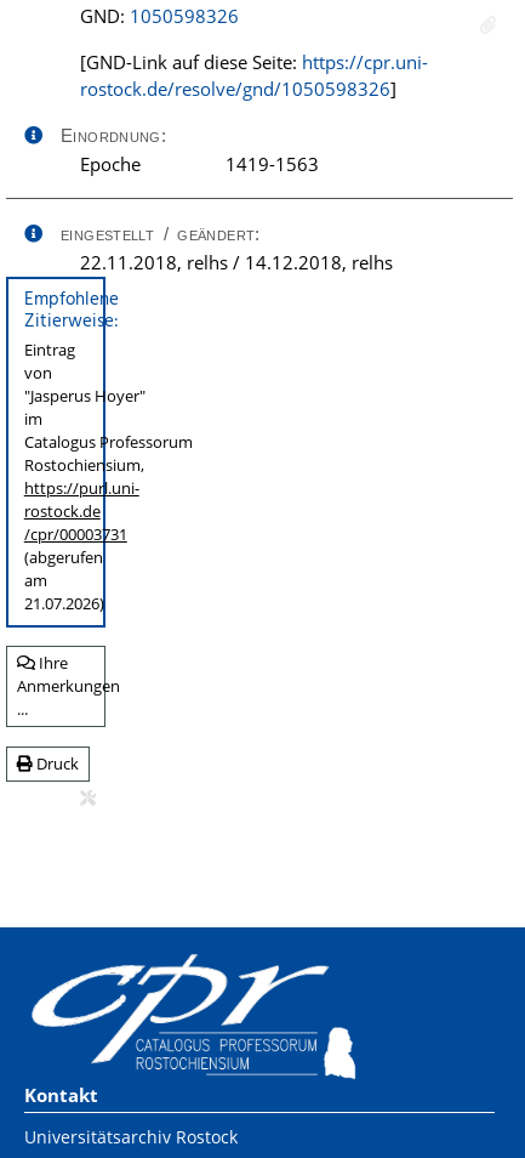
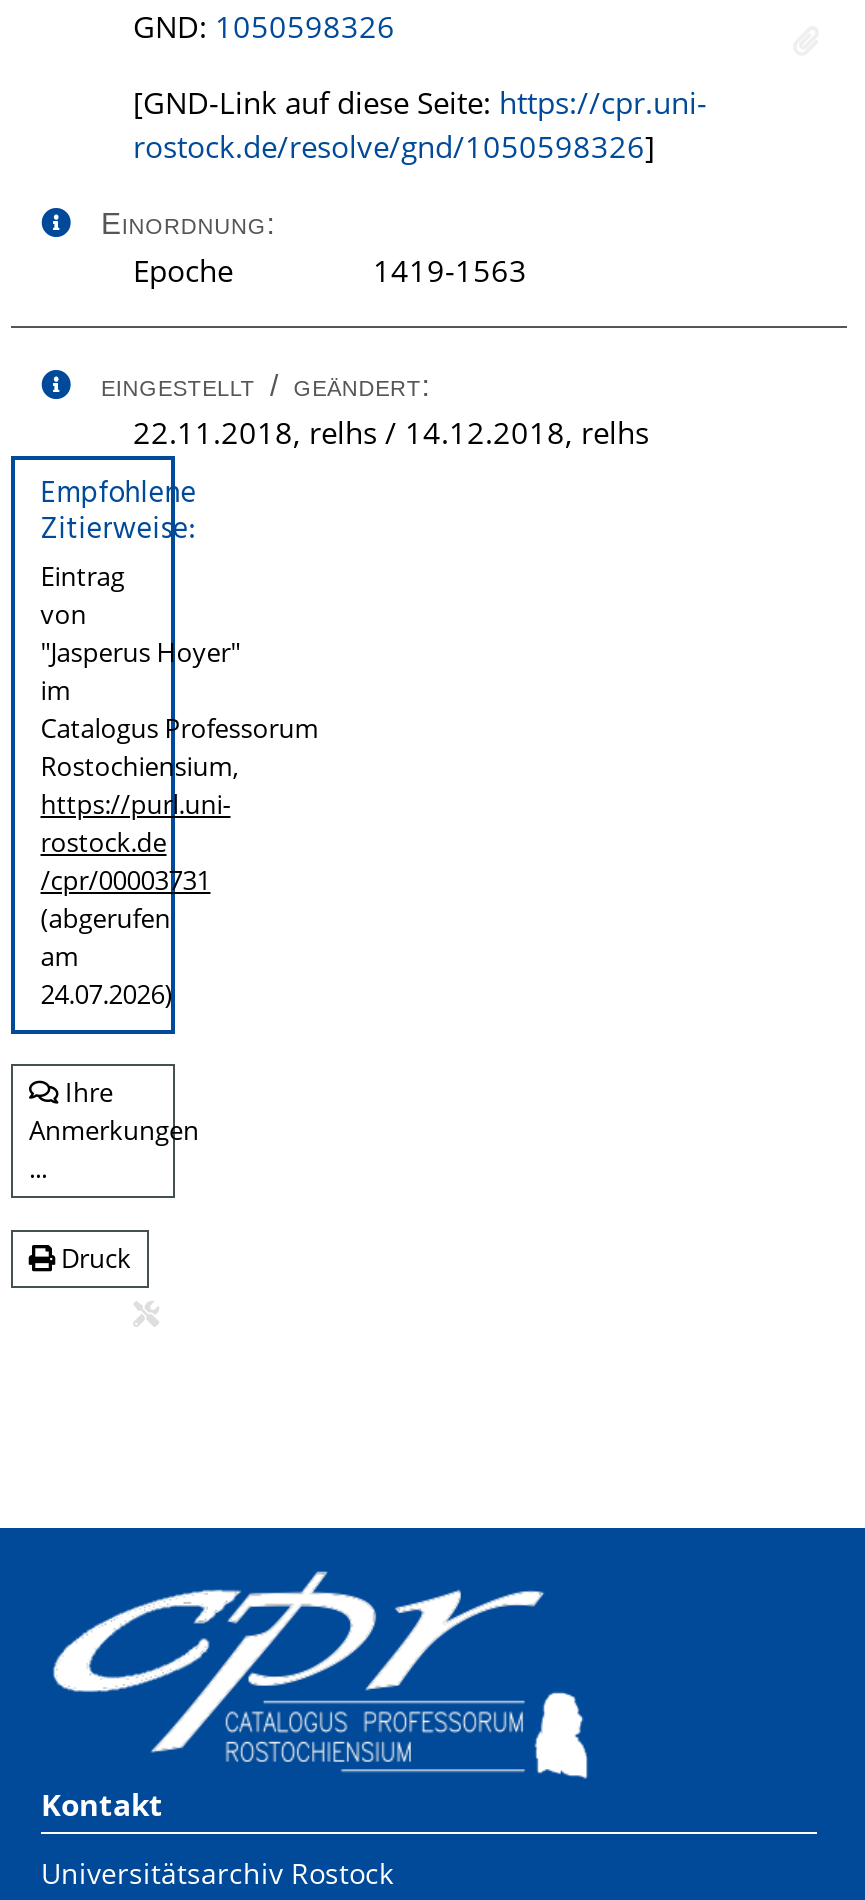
- 21.07.2026)
+ 24.07.2026)
